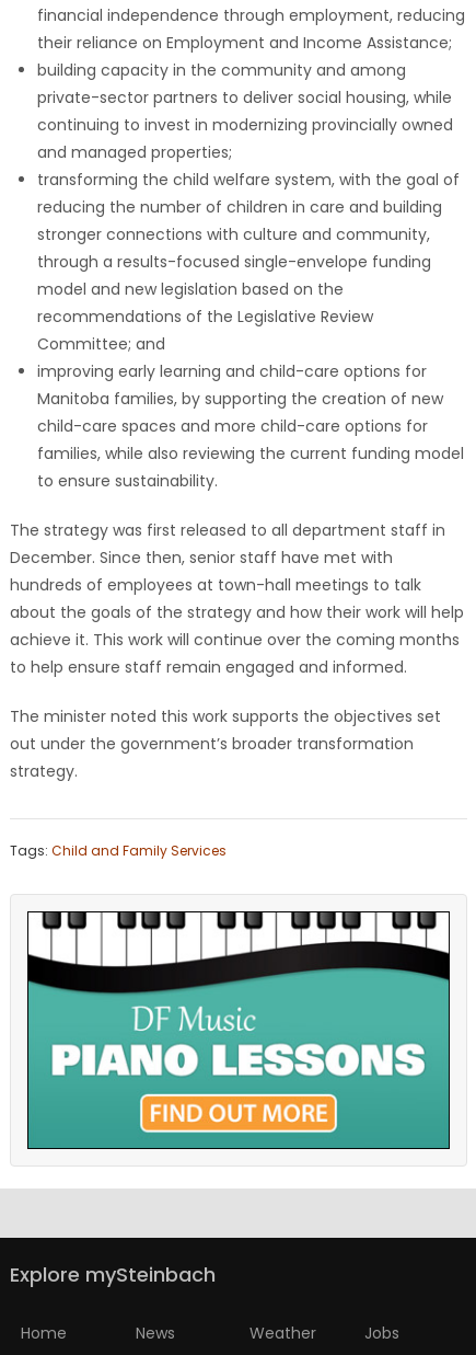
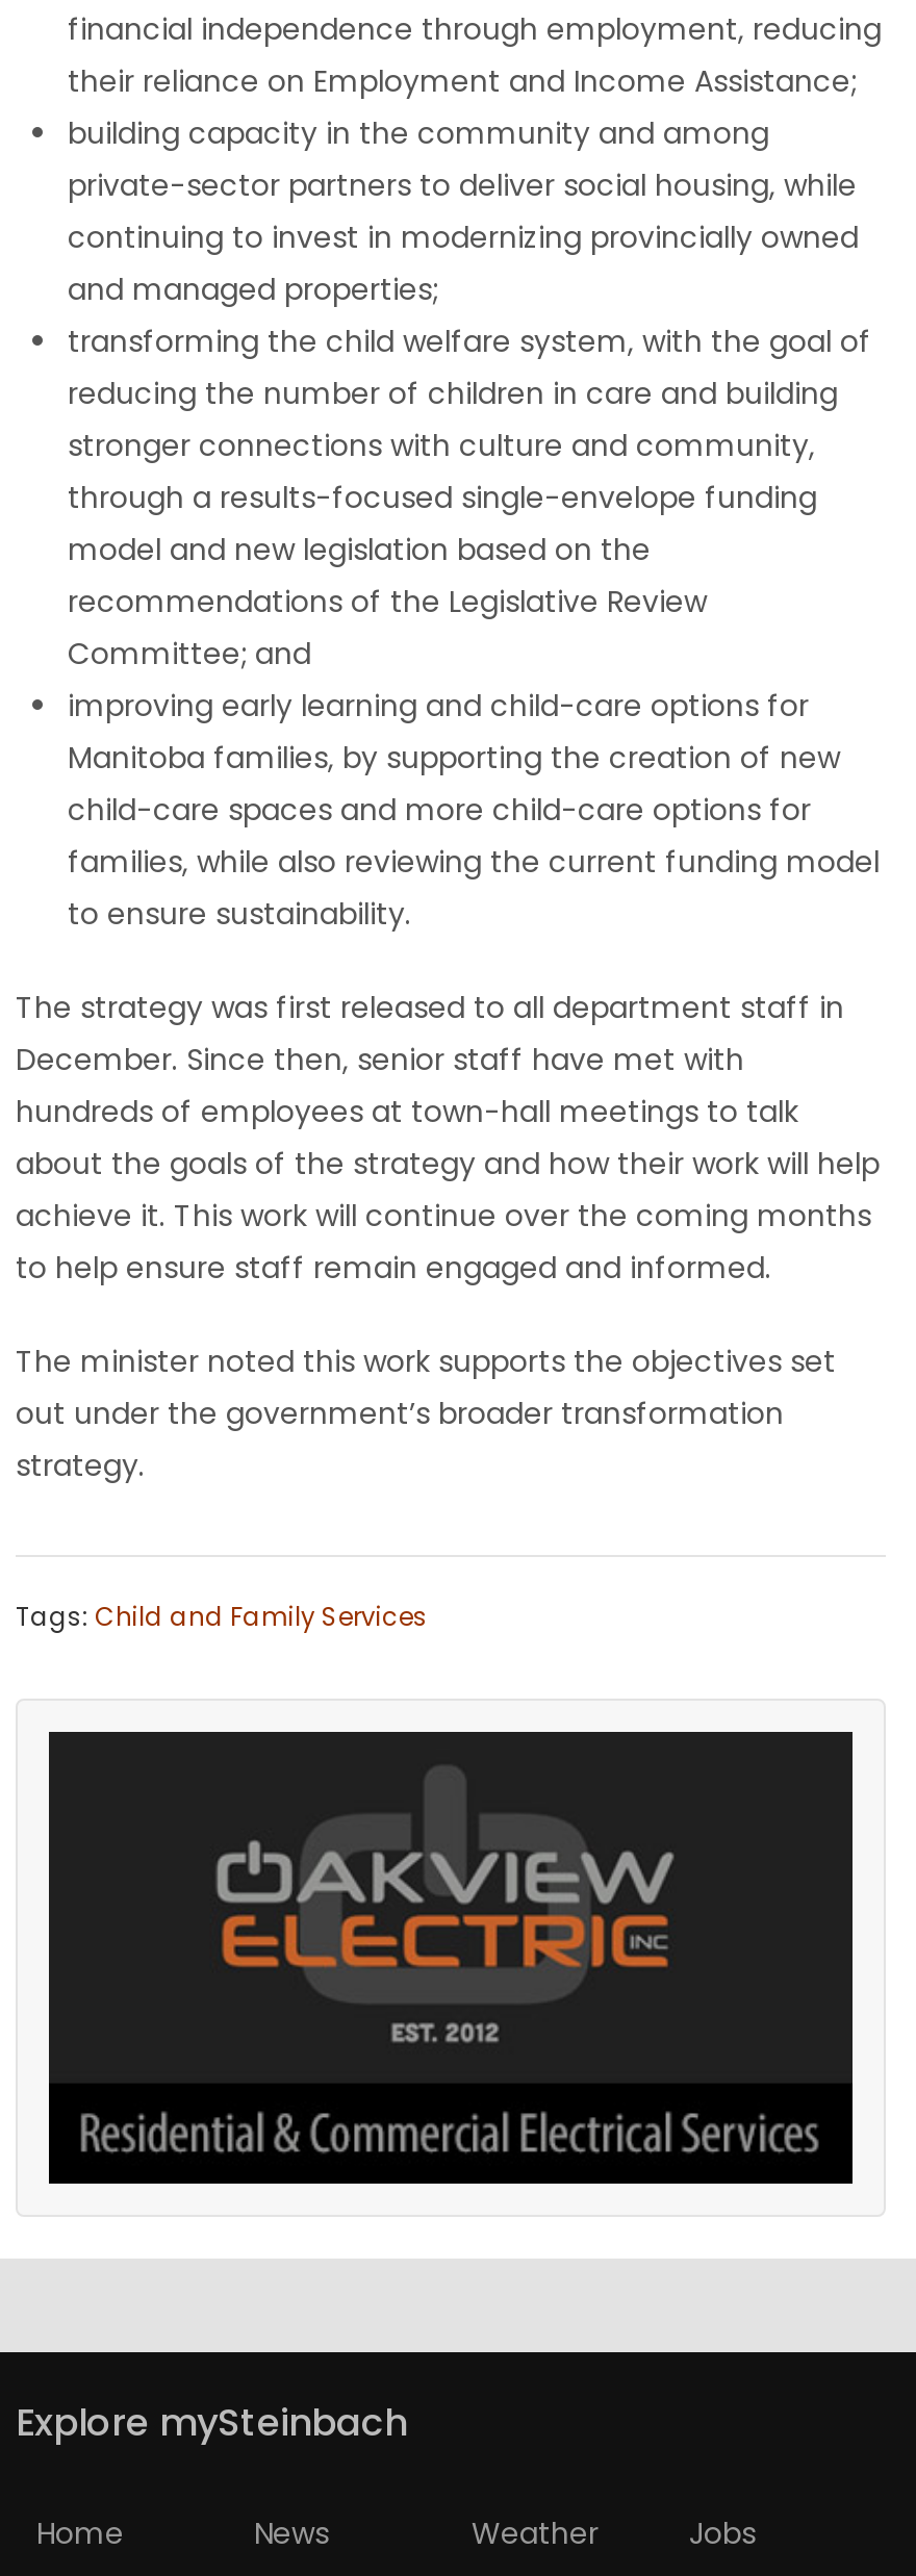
- [image]
+ [image]
